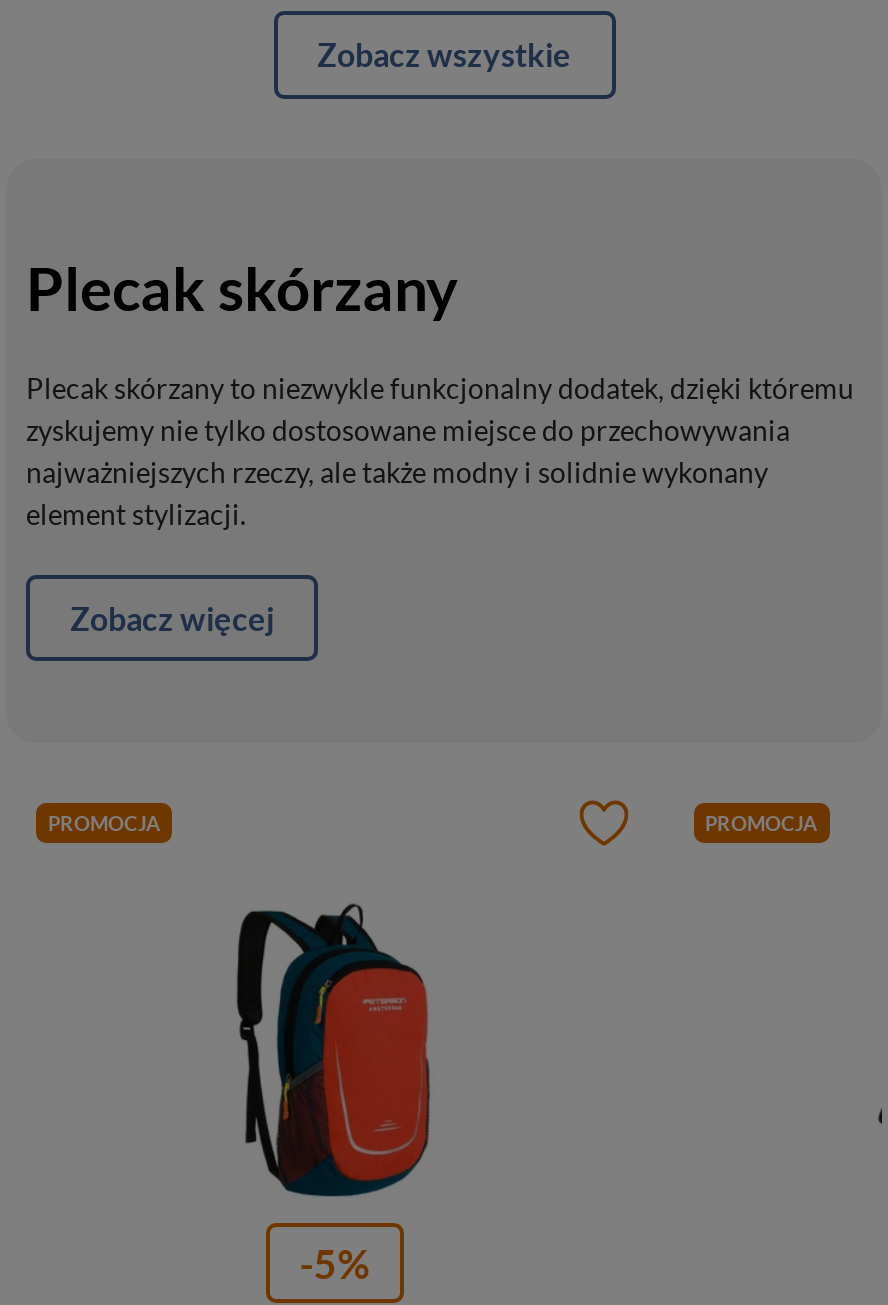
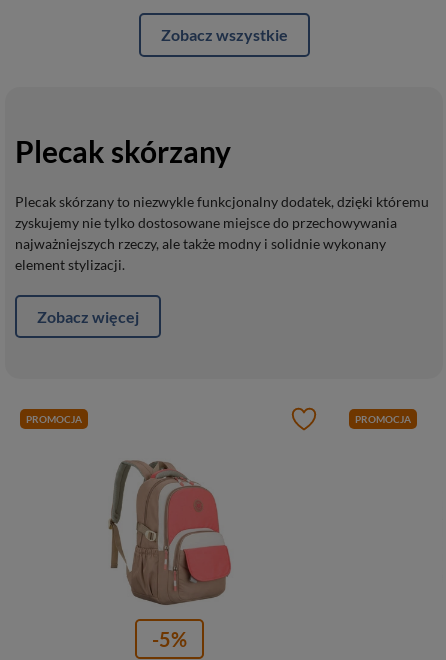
- [image]
+ [image]
